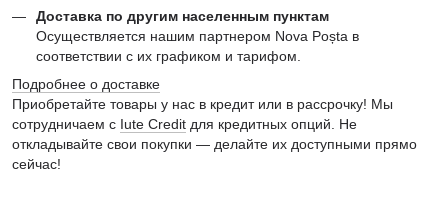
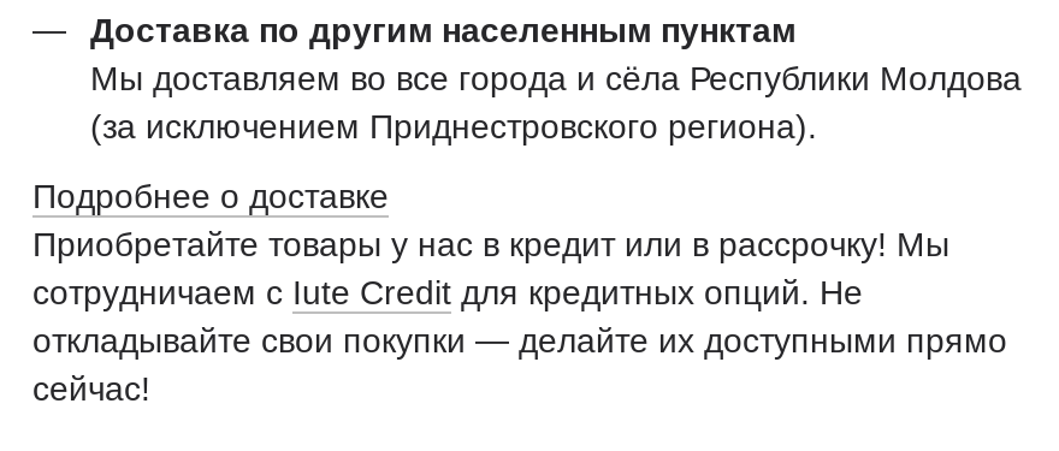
- Осуществляется нашим партнером Nova Poșta в
- соответствии с их графиком и тарифом.
+ Мы доставляем во все города и сёла Республики Молдова
+ (за исключением Приднестровского региона).
